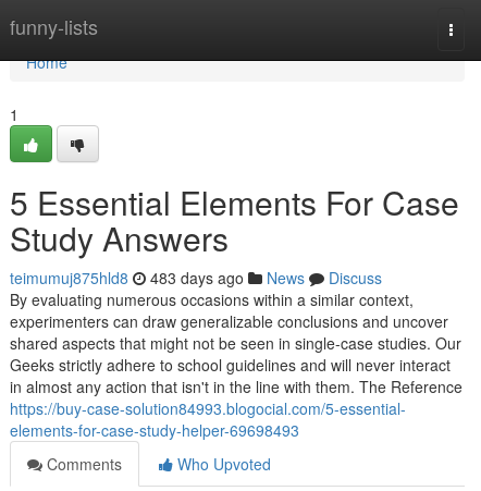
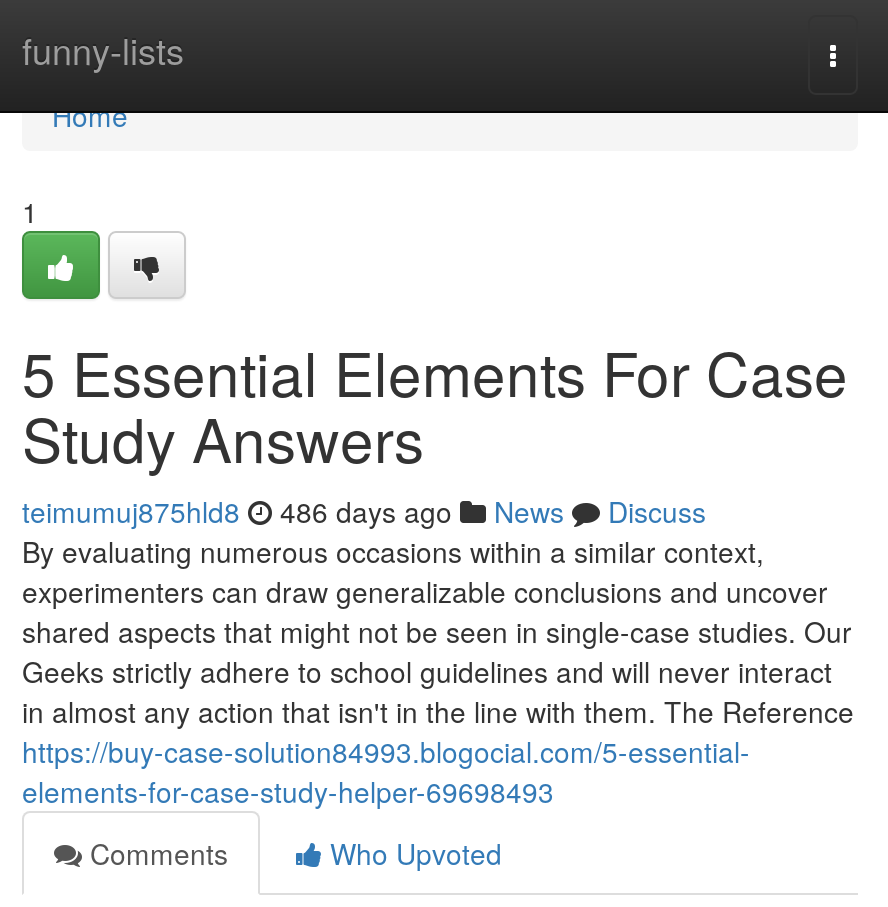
- teimumuj875hld8 483 days ago News Discuss
+ teimumuj875hld8 486 days ago News Discuss
